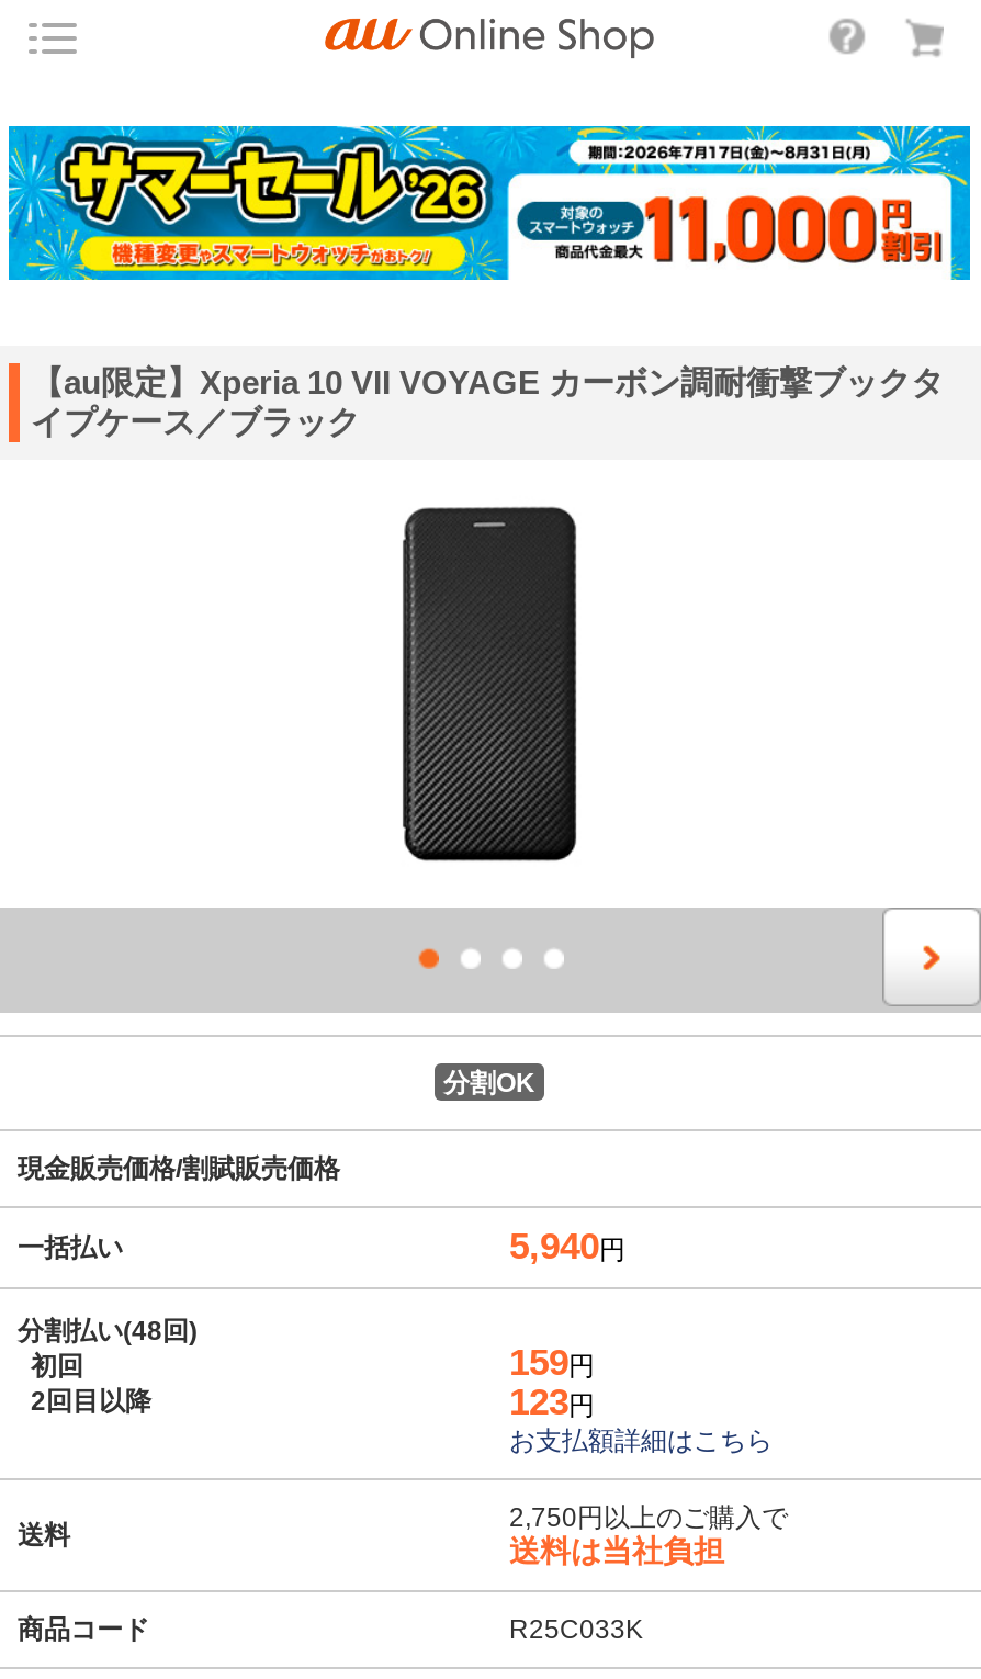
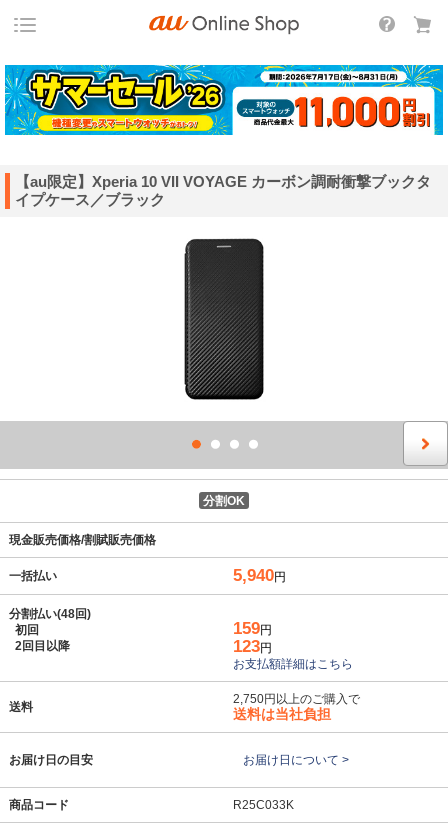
+ お届け日の目安
+ お届け日について >
